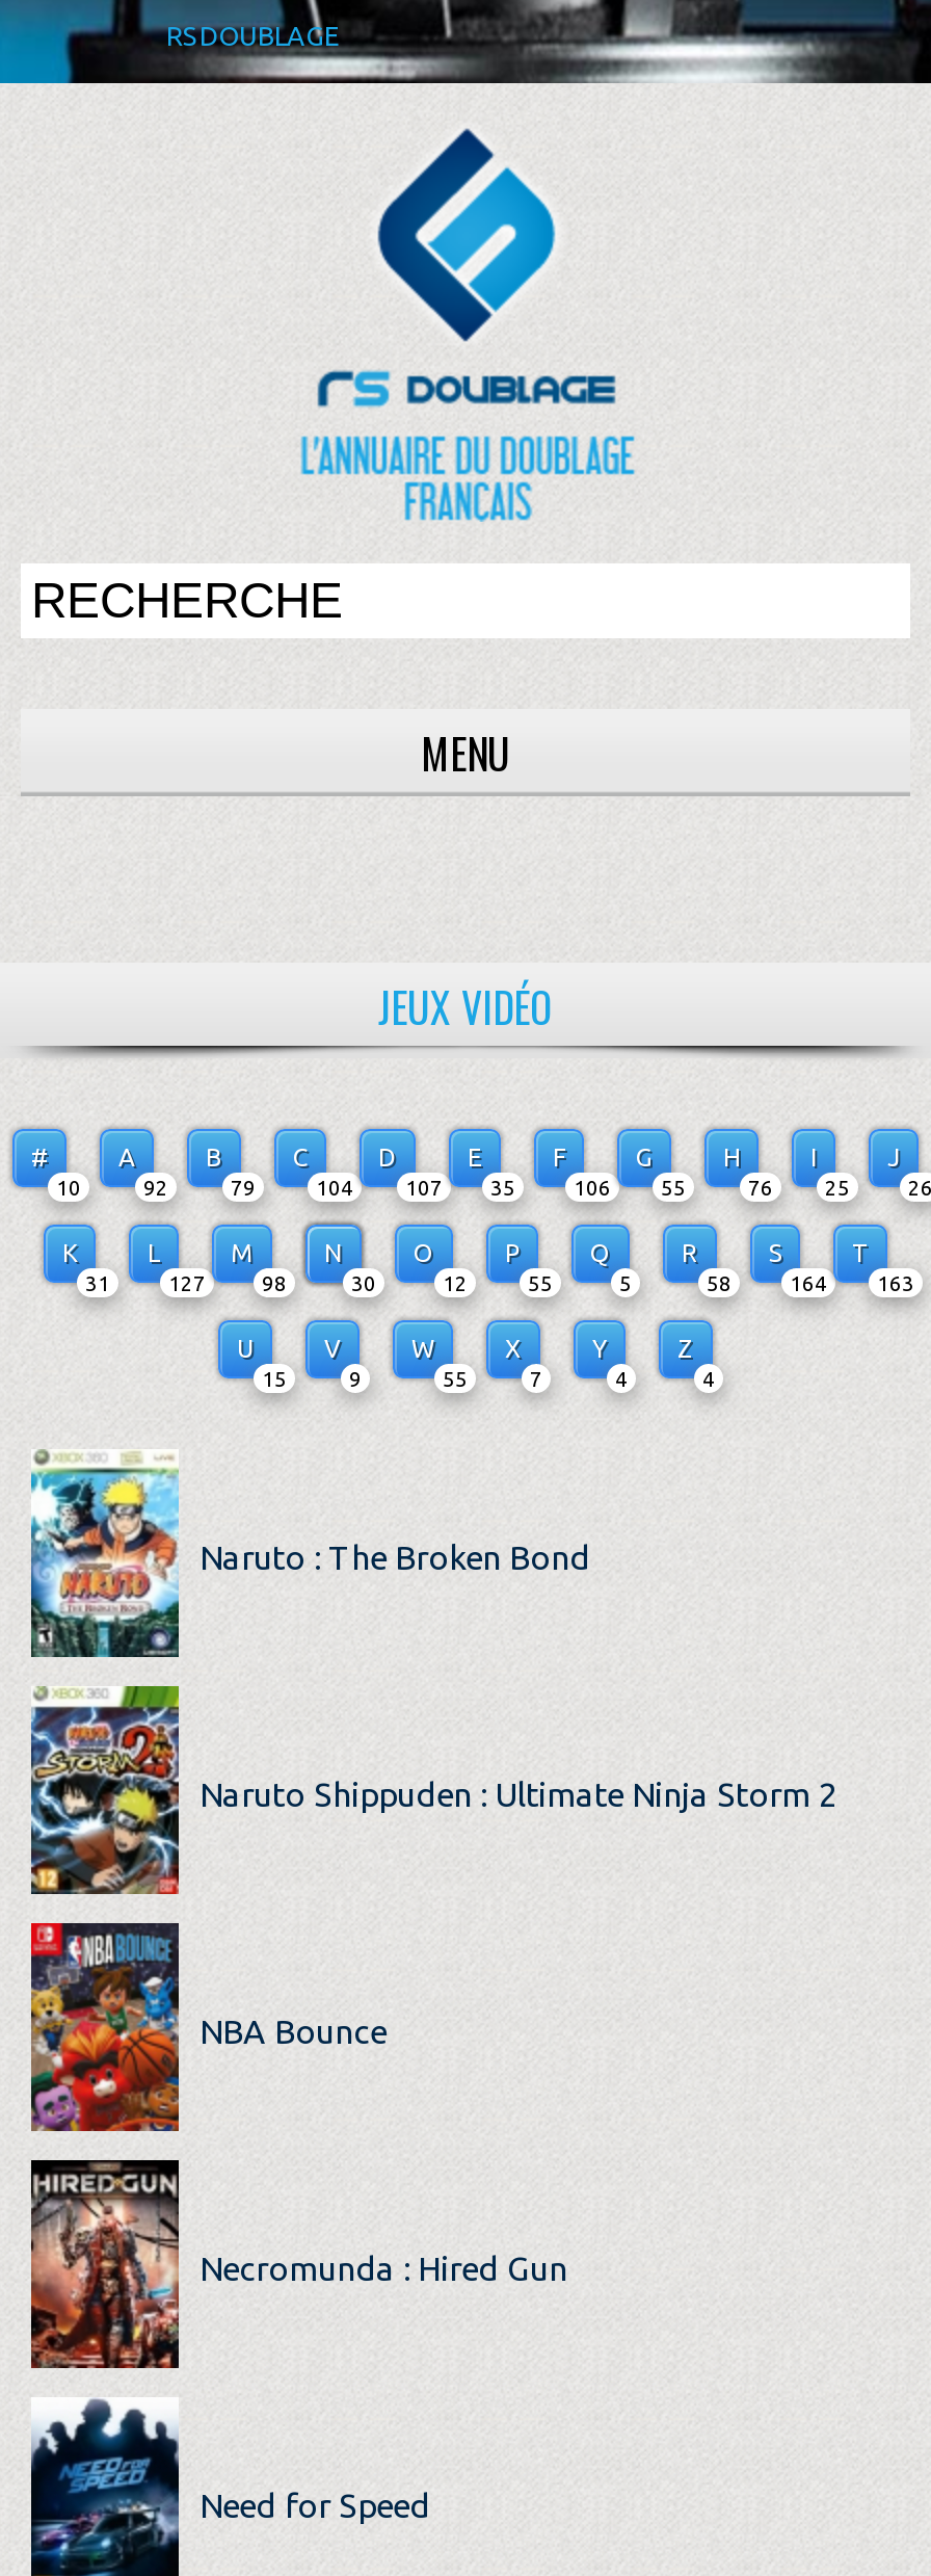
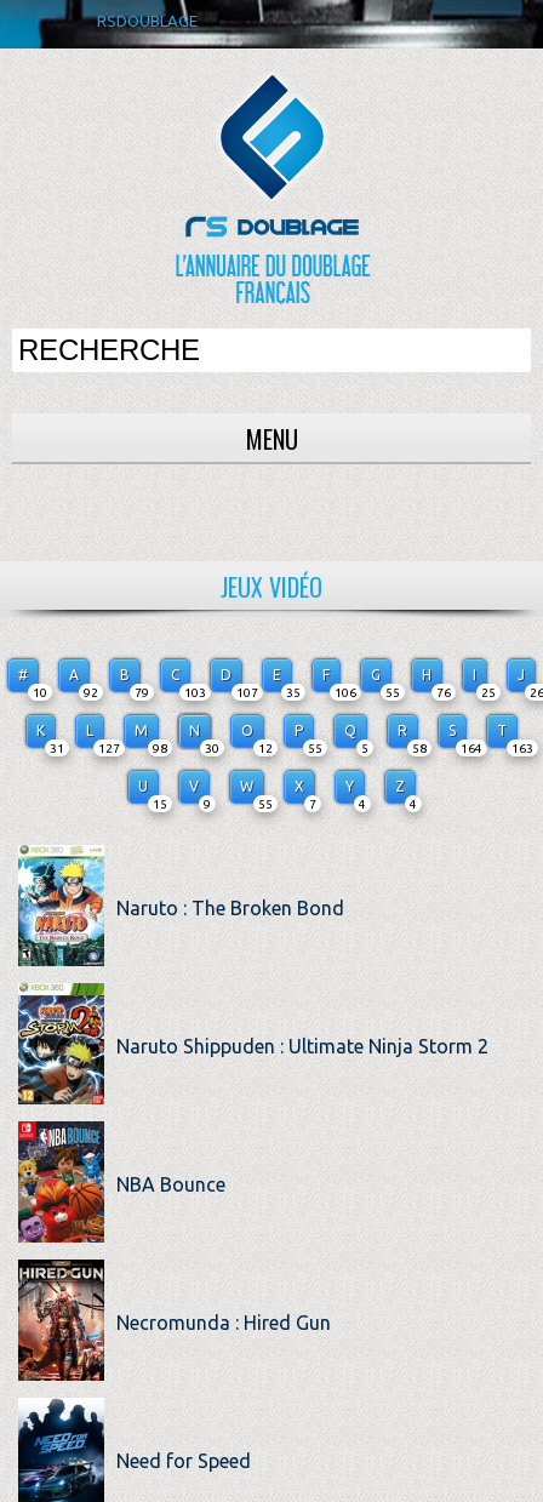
- 104
+ 103
